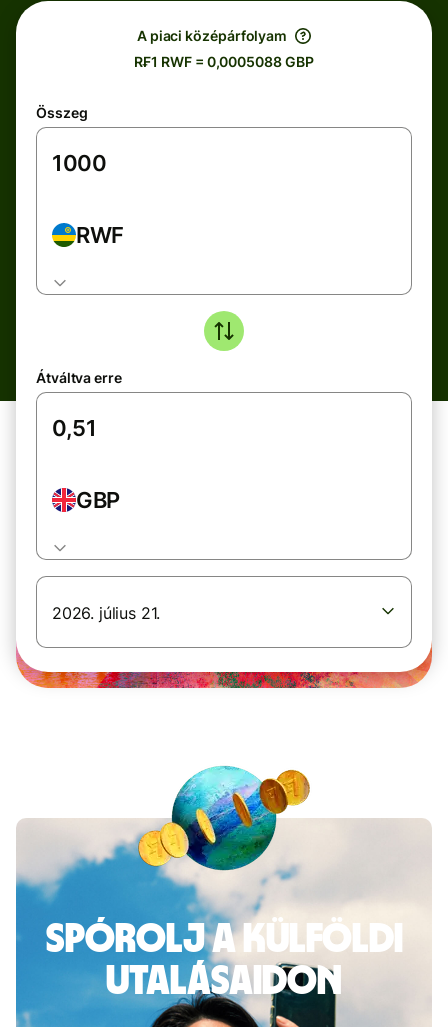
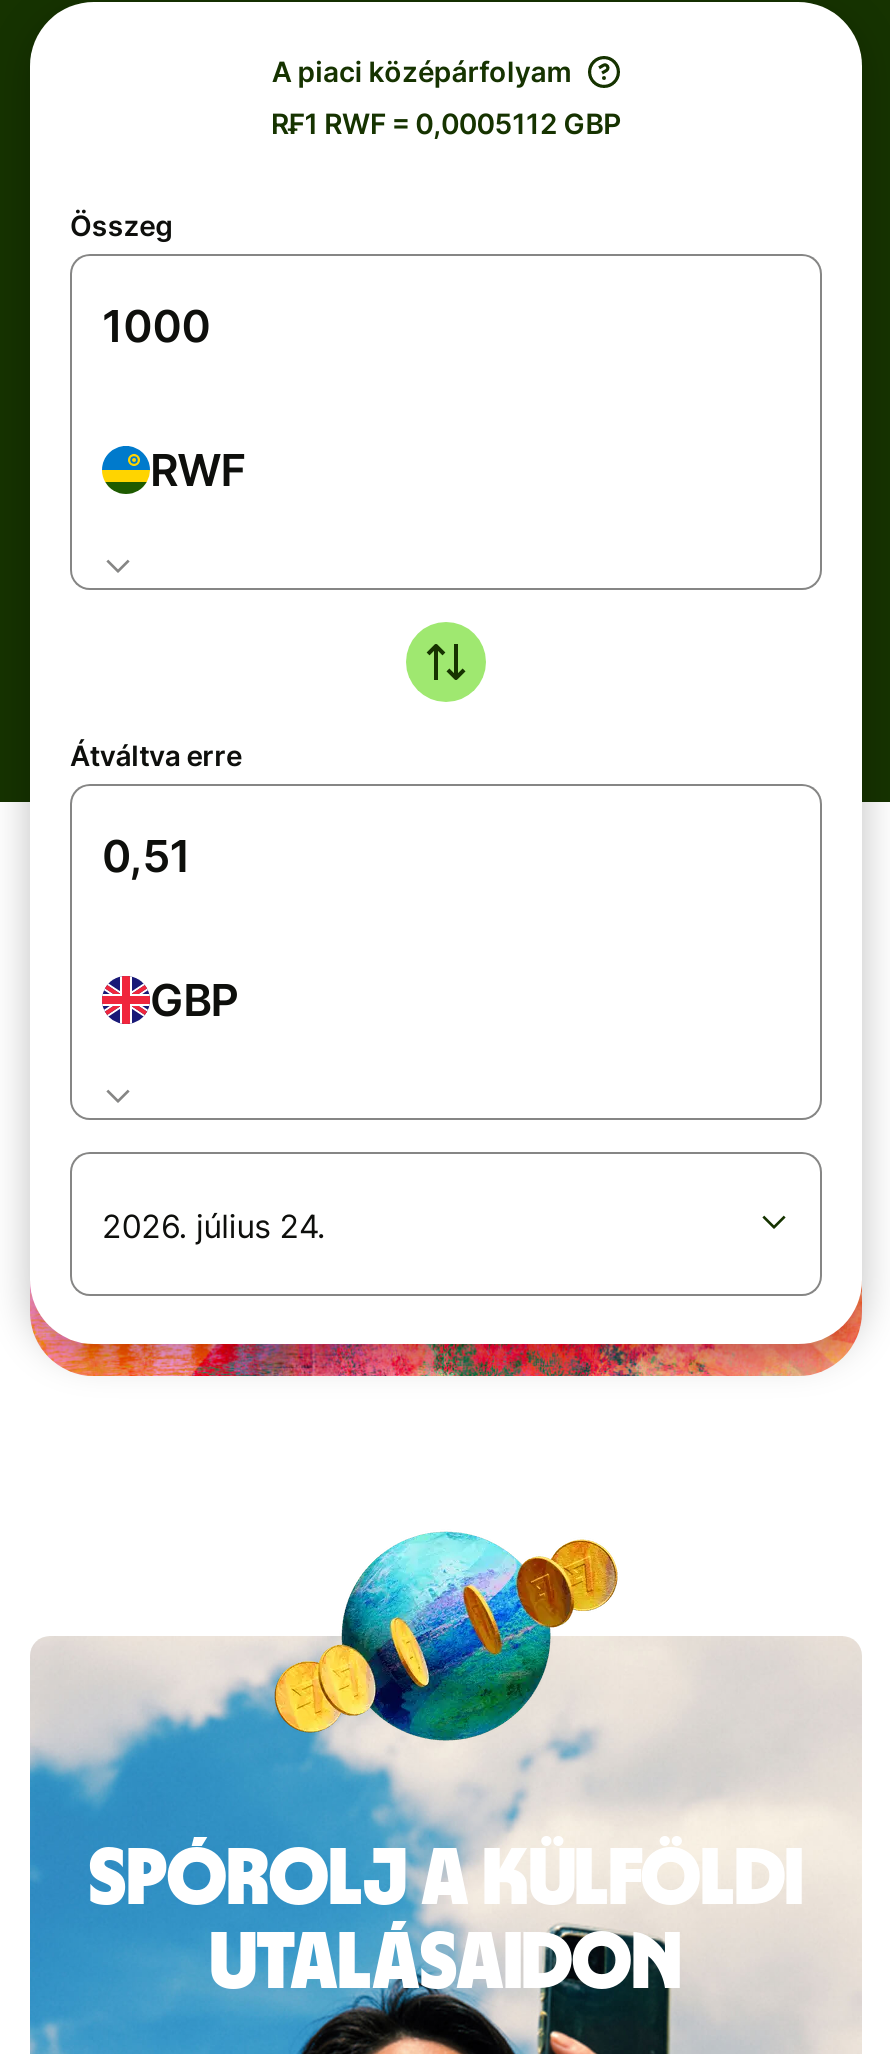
- R₣1 RWF = 0,0005088 GBP
+ R₣1 RWF = 0,0005112 GBP

- 2026. július 21.
+ 2026. július 24.
